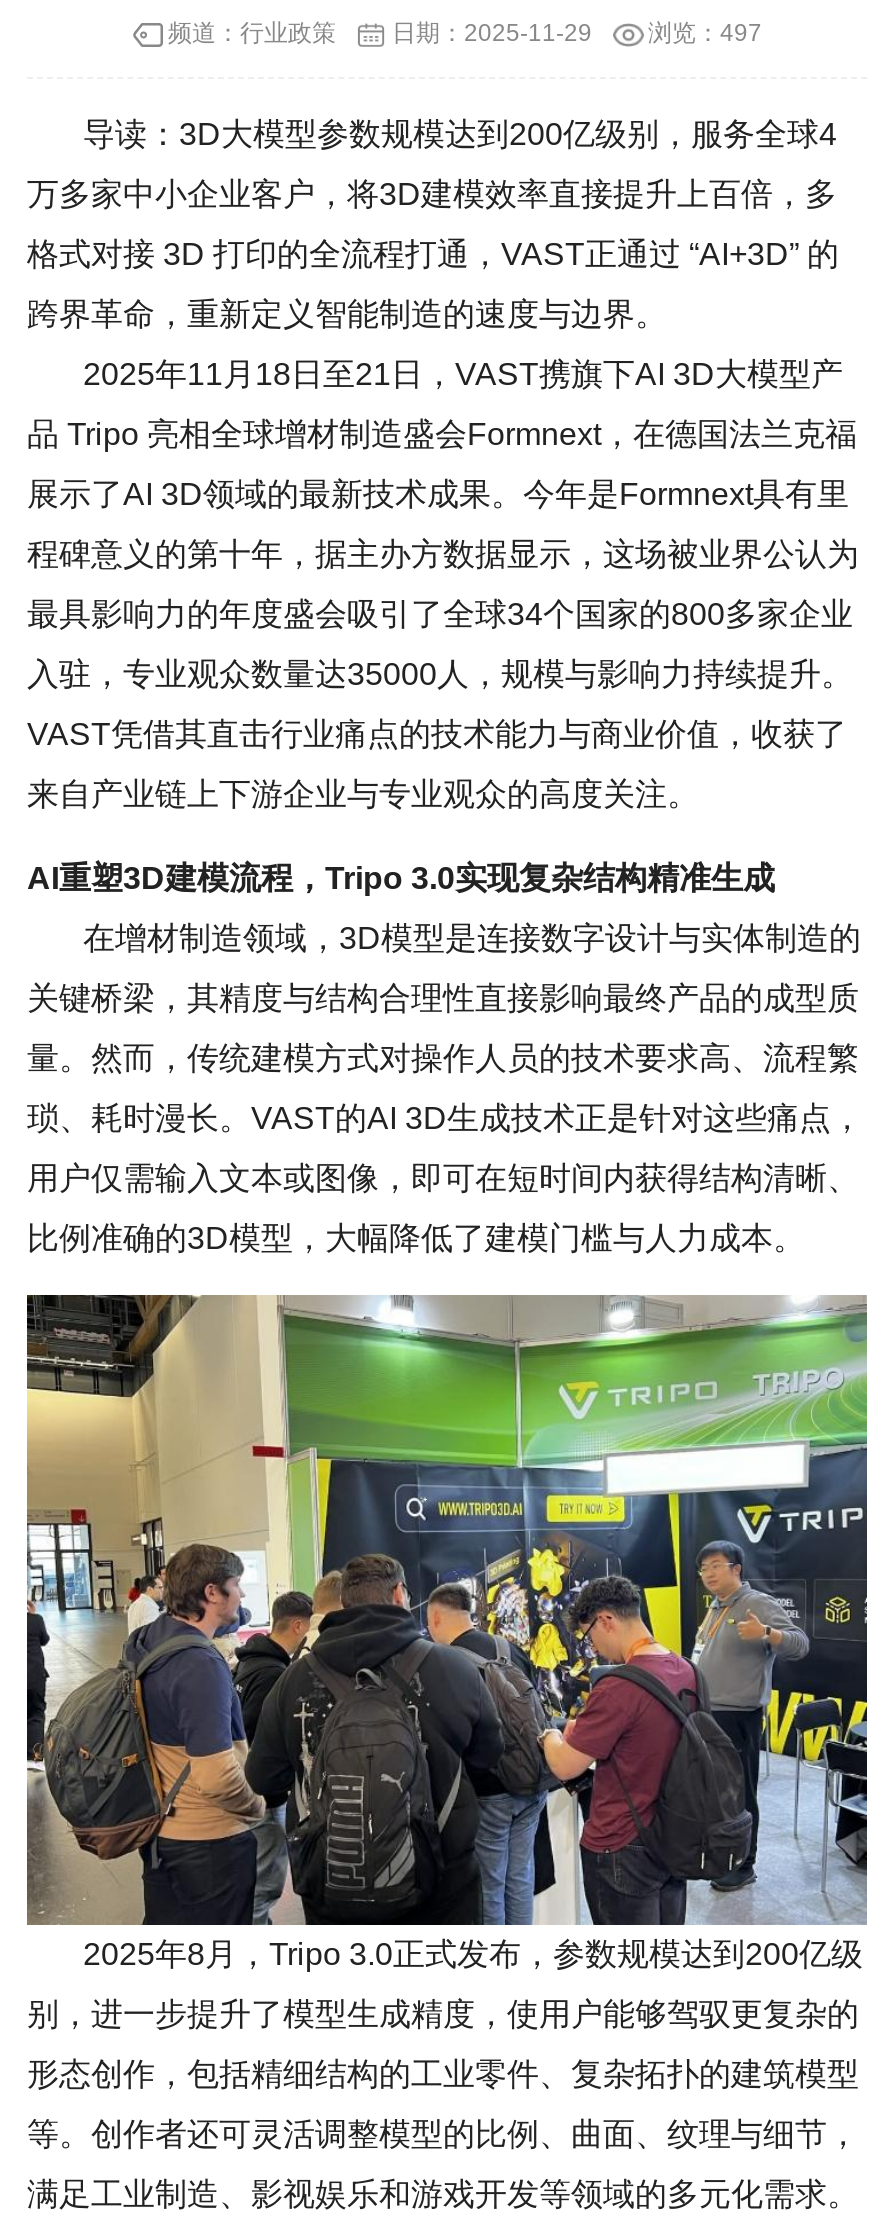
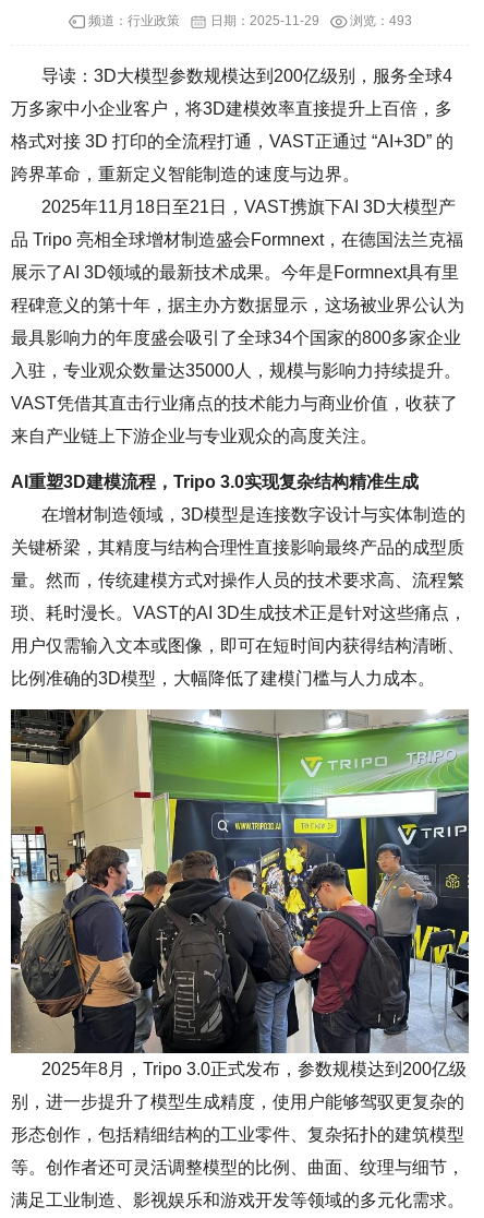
- 浏览：497
+ 浏览：493
